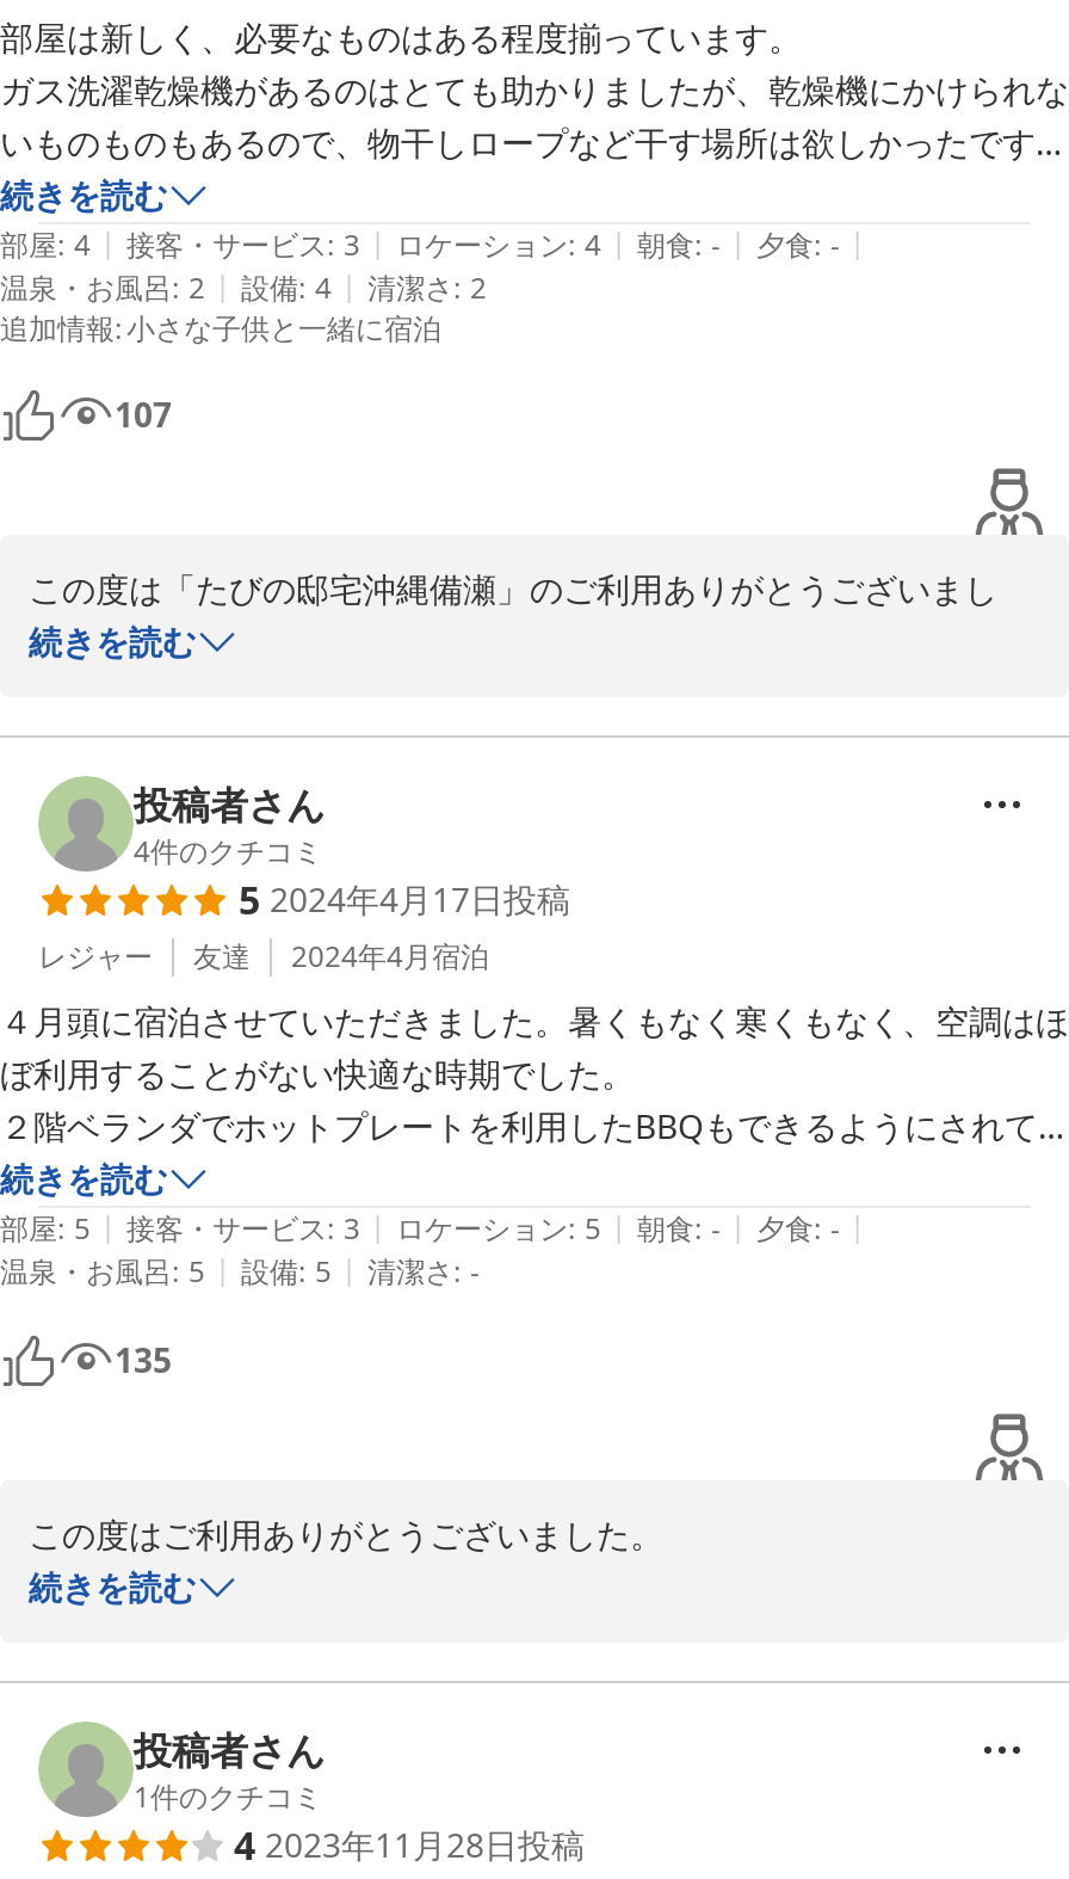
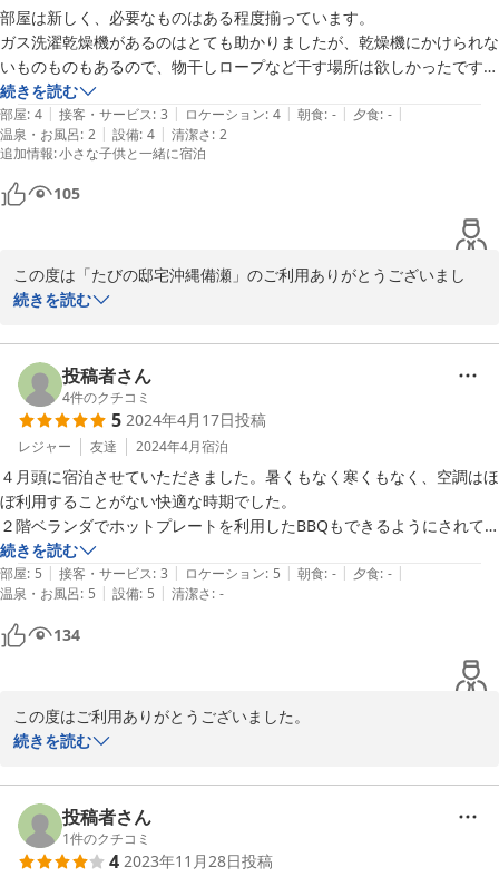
- 107
+ 105

- 135
+ 134
